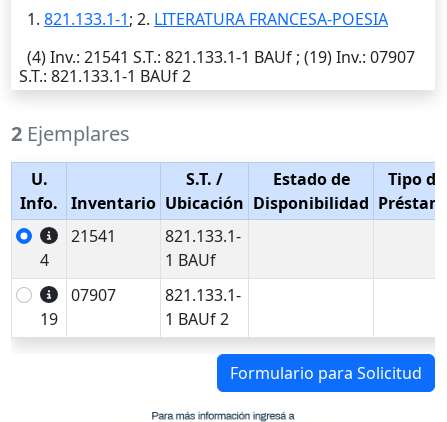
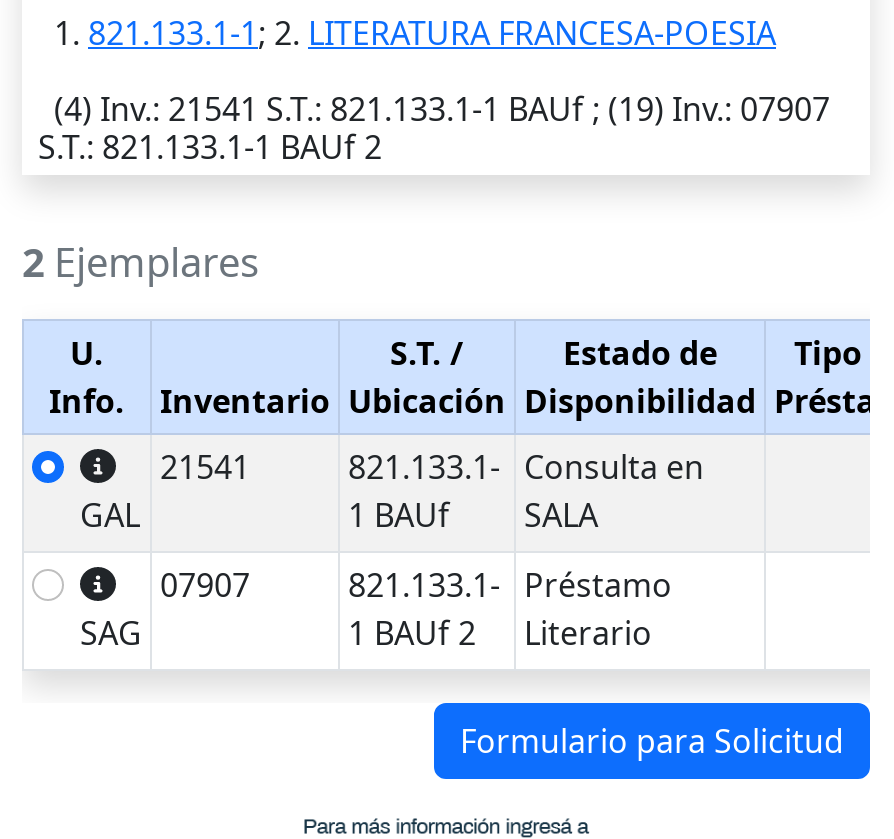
- 4
+ GAL

- 19
+ Consulta en
+ SALA
+ SAG

+ Préstamo
+ Literario
